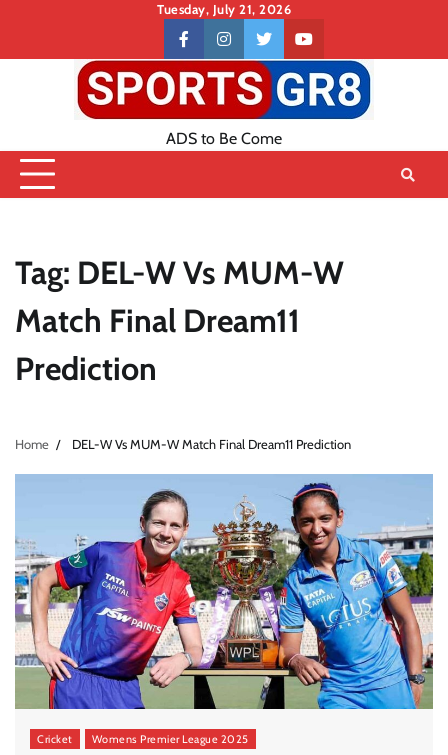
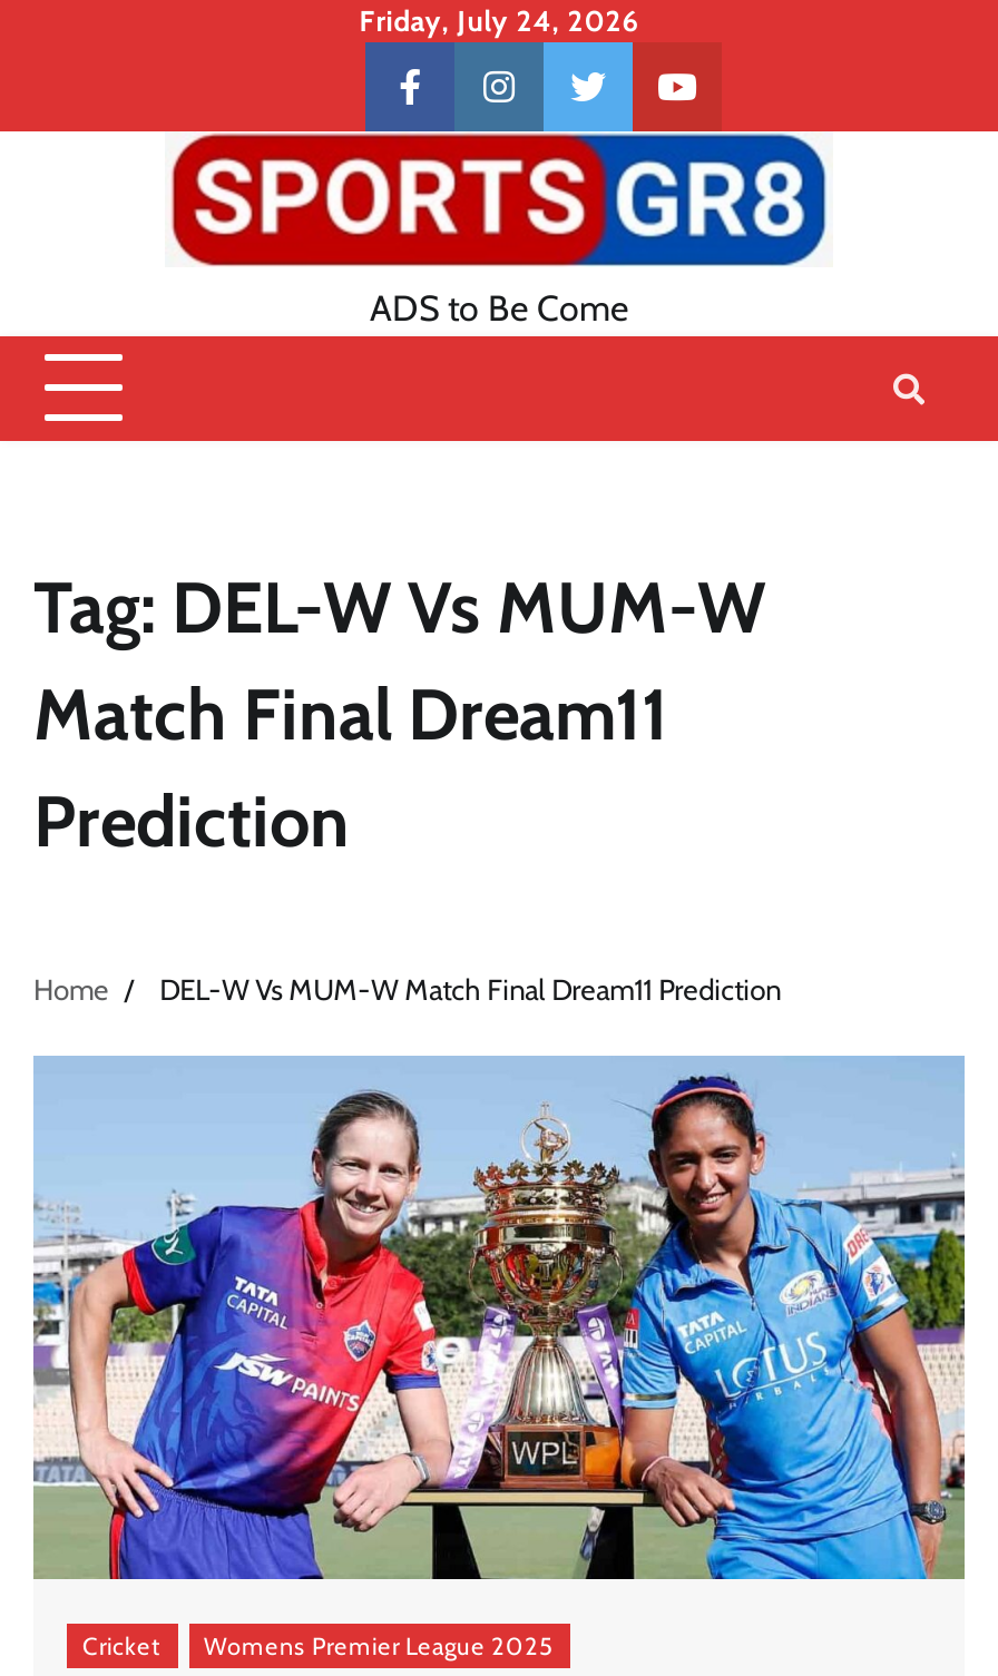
- Tuesday, July 21, 2026
+ Friday, July 24, 2026
